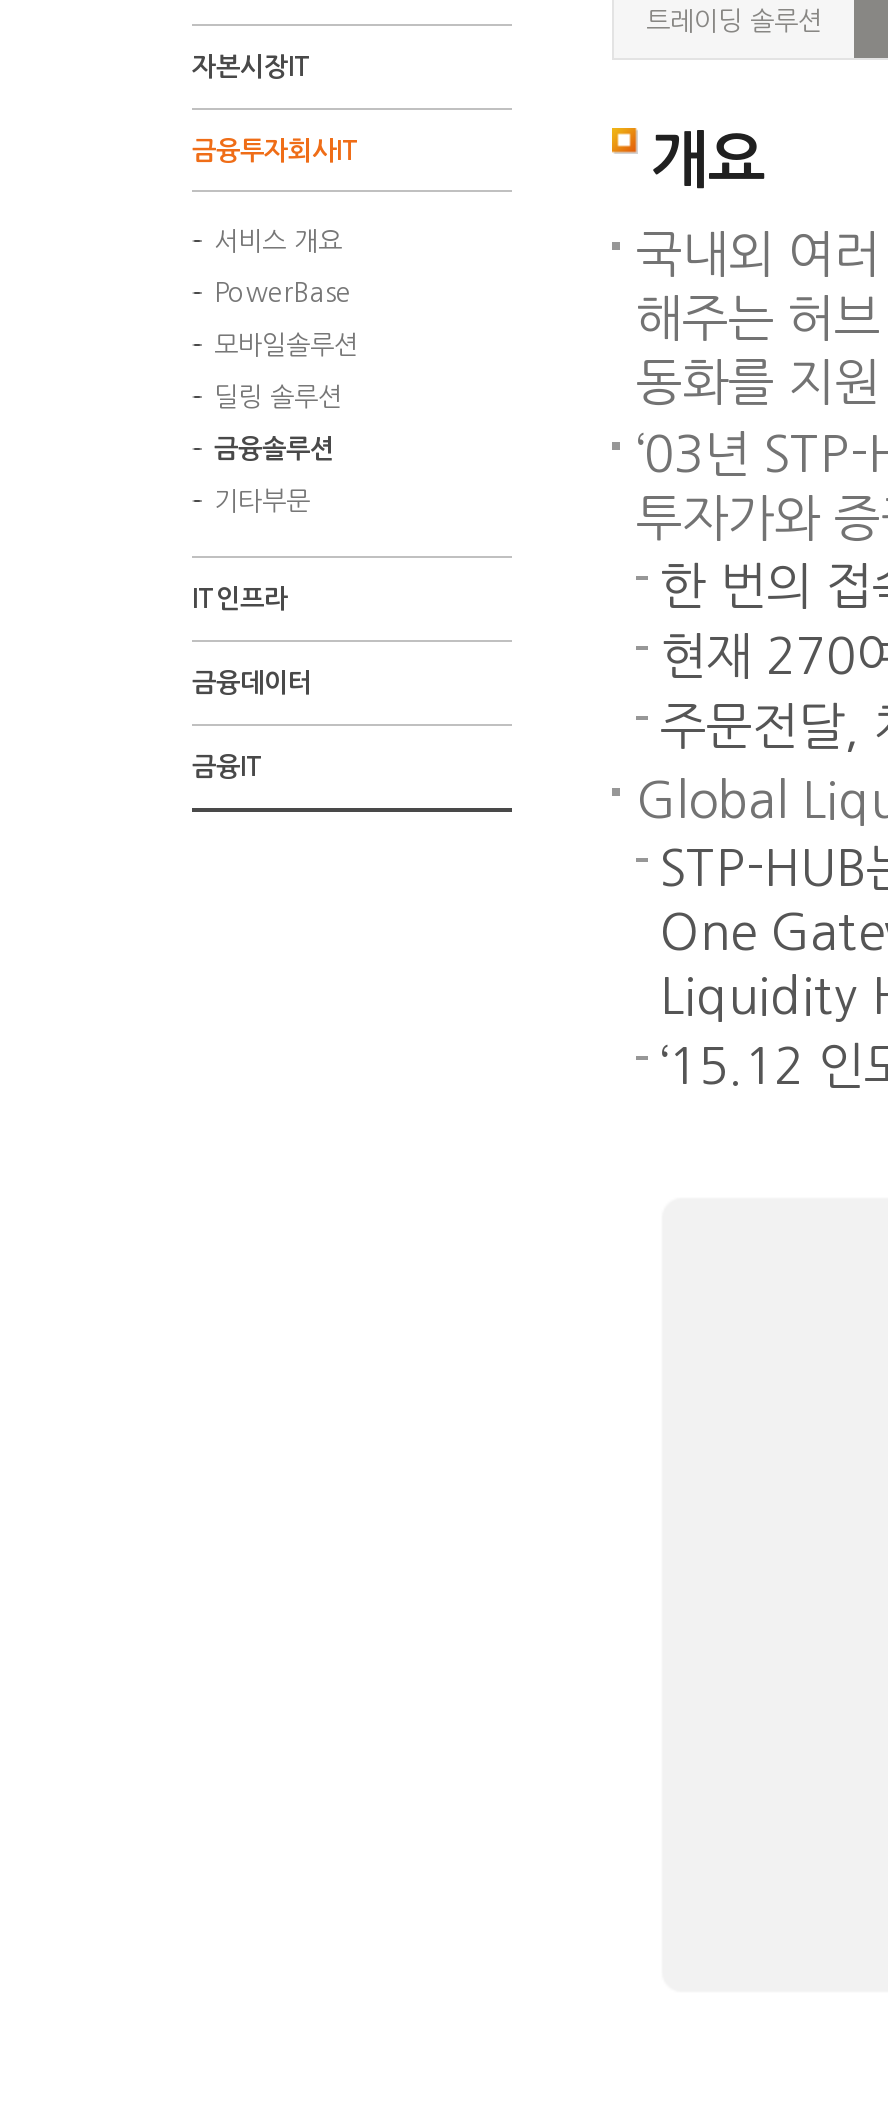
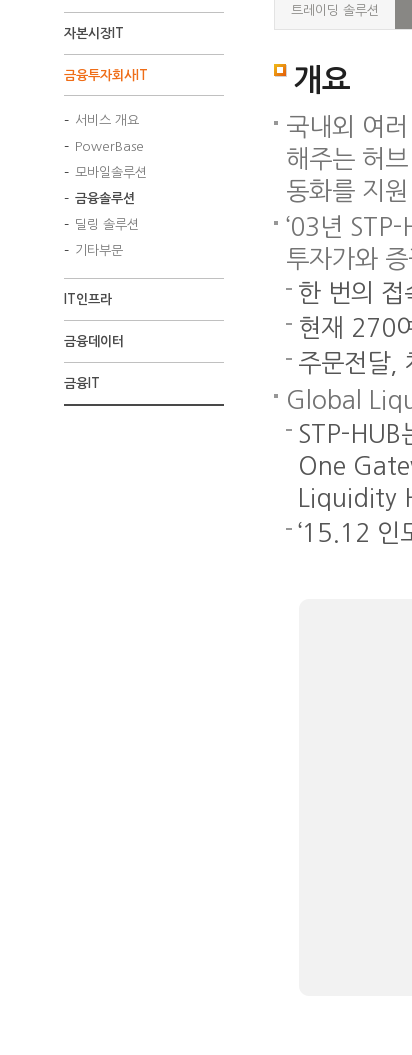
moved down: 딜링 솔루션

moved up: 금융솔루션
